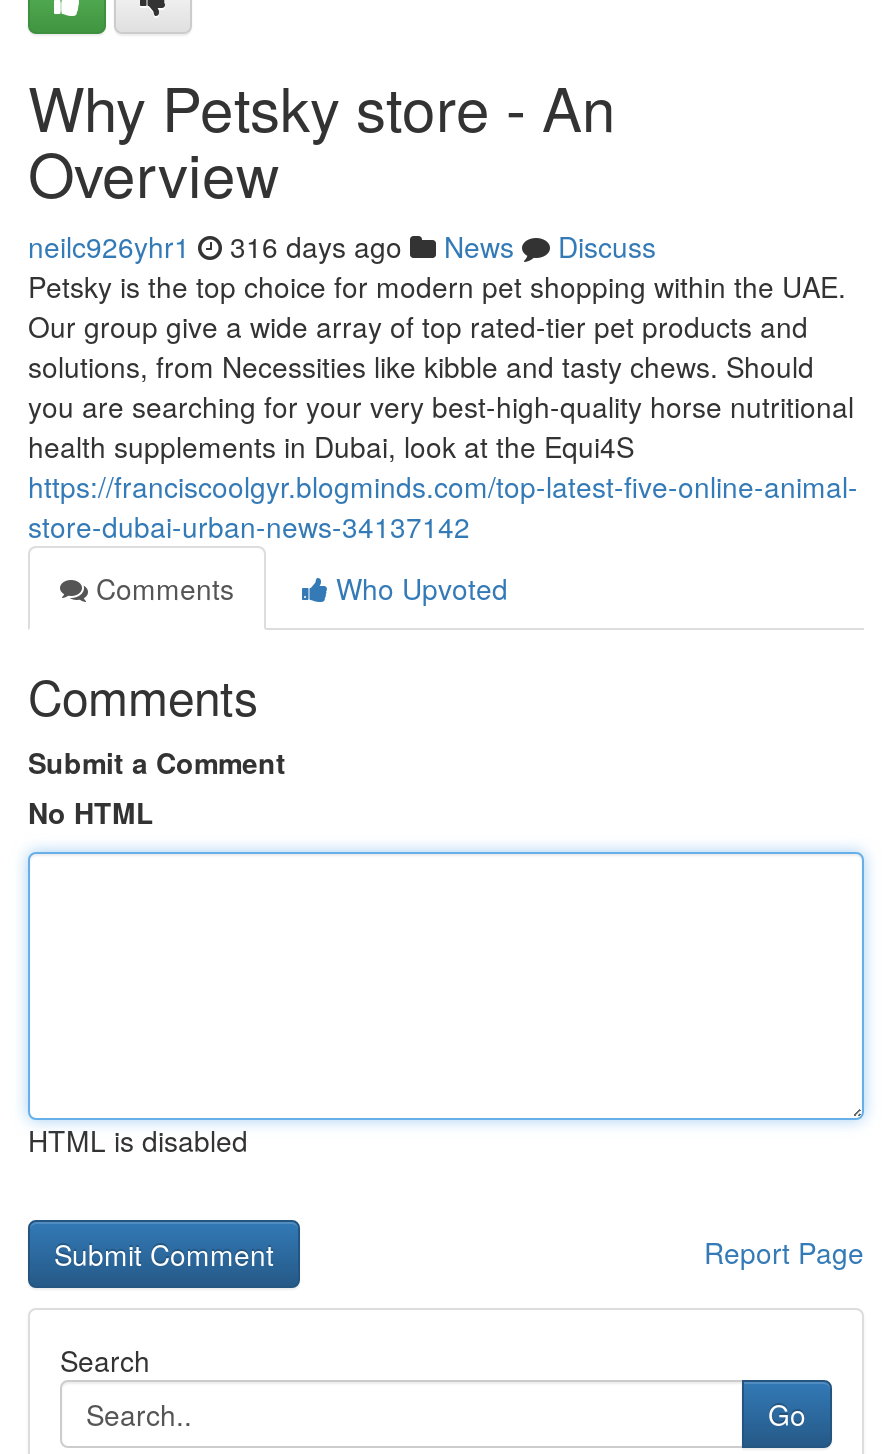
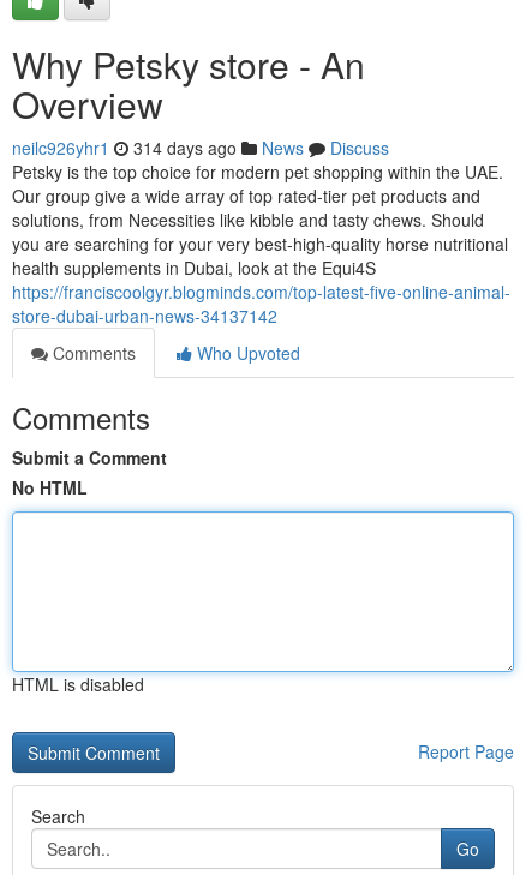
- neilc926yhr1 316 days ago News Discuss
+ neilc926yhr1 314 days ago News Discuss
